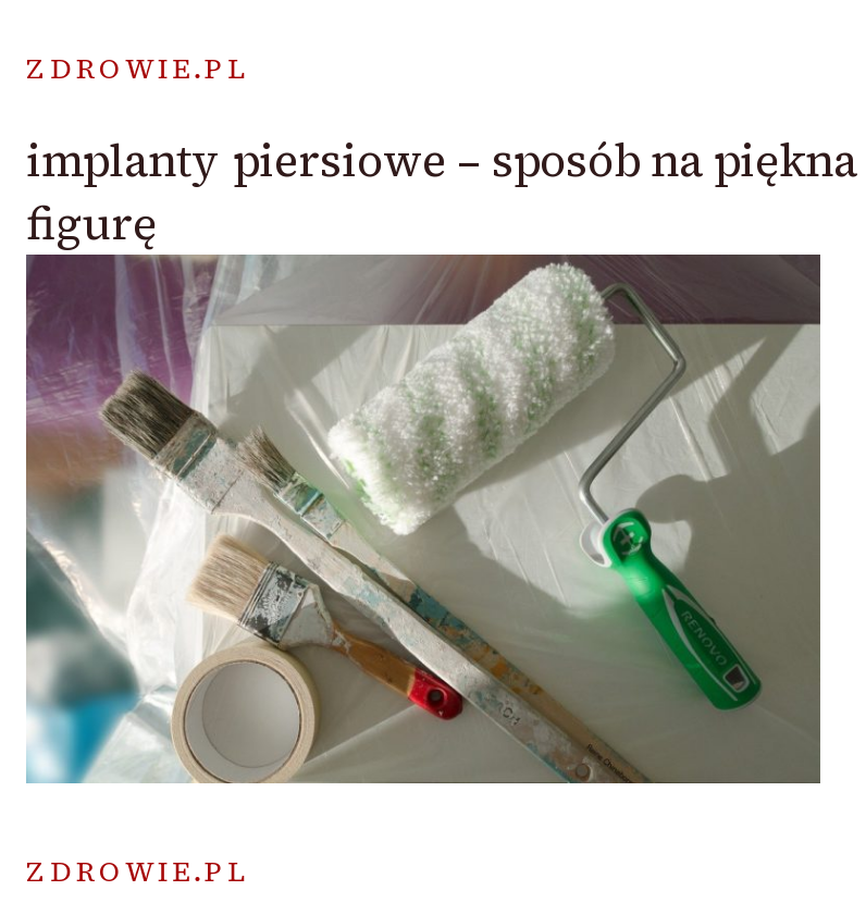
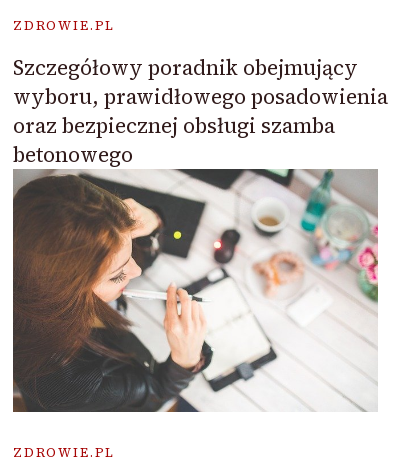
- implanty piersiowe – sposób na piękna
- figurę
+ Szczegółowy poradnik obejmujący
+ wyboru, prawidłowego posadowienia
+ oraz bezpiecznej obsługi szamba
+ betonowego

- [image]
+ [image]
